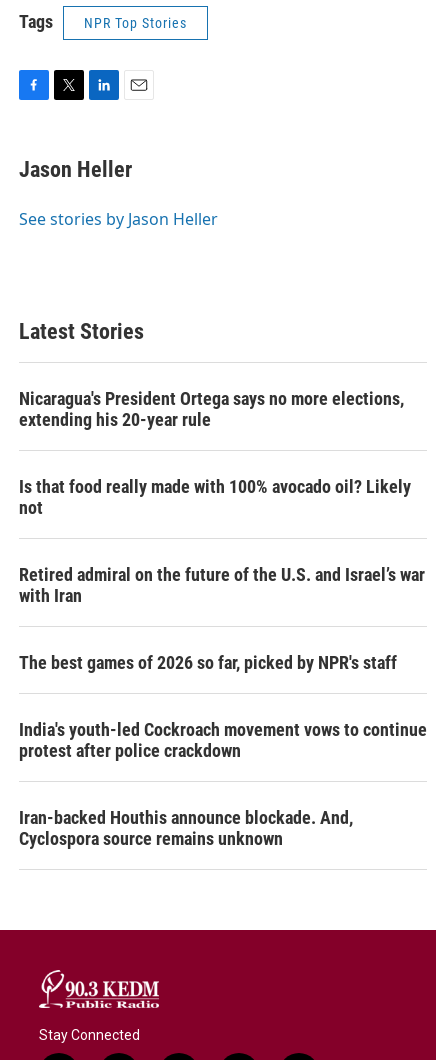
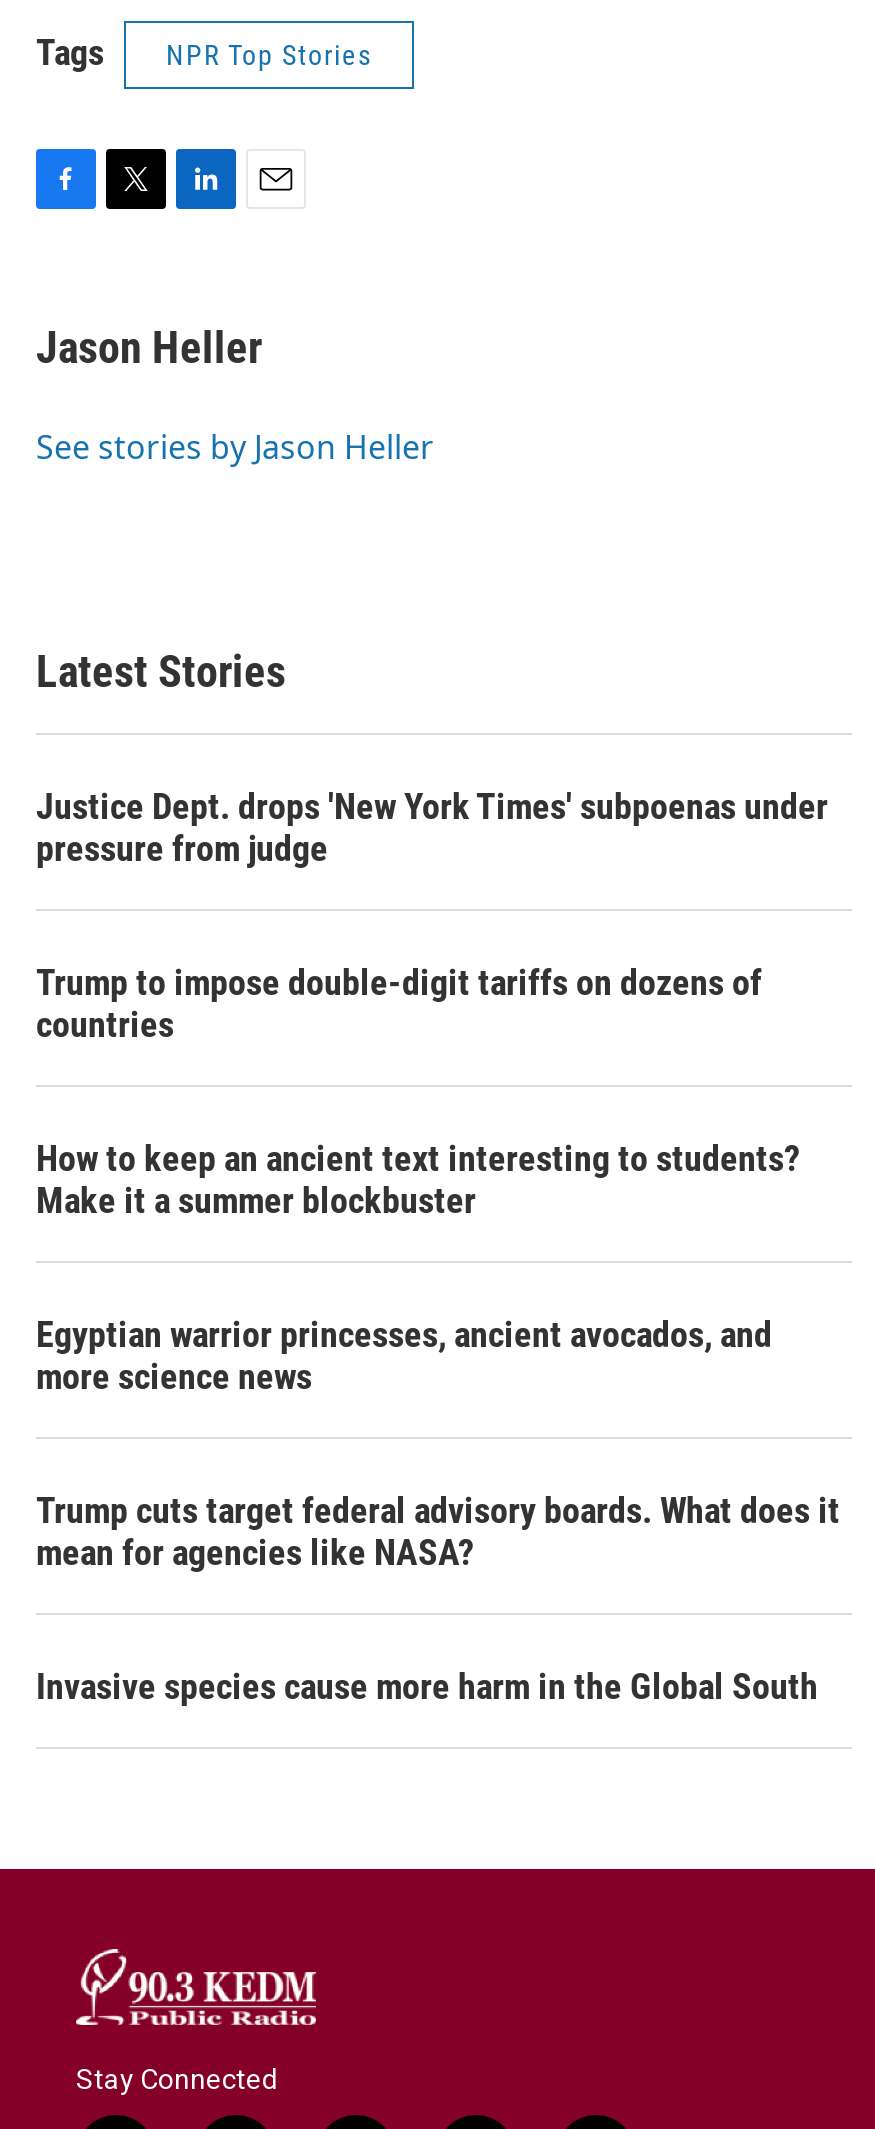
- Nicaragua's President Ortega says no more elections,
- extending his 20-year rule
+ Justice Dept. drops 'New York Times' subpoenas under
+ pressure from judge

- Is that food really made with 100% avocado oil? Likely
- not
+ Trump to impose double-digit tariffs on dozens of
+ countries

- Retired admiral on the future of the U.S. and Israel’s war
- with Iran
+ How to keep an ancient text interesting to students?
+ Make it a summer blockbuster

- The best games of 2026 so far, picked by NPR's staff
+ Egyptian warrior princesses, ancient avocados, and
+ more science news

- India's youth-led Cockroach movement vows to continue
- protest after police crackdown
+ Trump cuts target federal advisory boards. What does it
+ mean for agencies like NASA?

- Iran-backed Houthis announce blockade. And,
- Cyclospora source remains unknown
+ Invasive species cause more harm in the Global South
